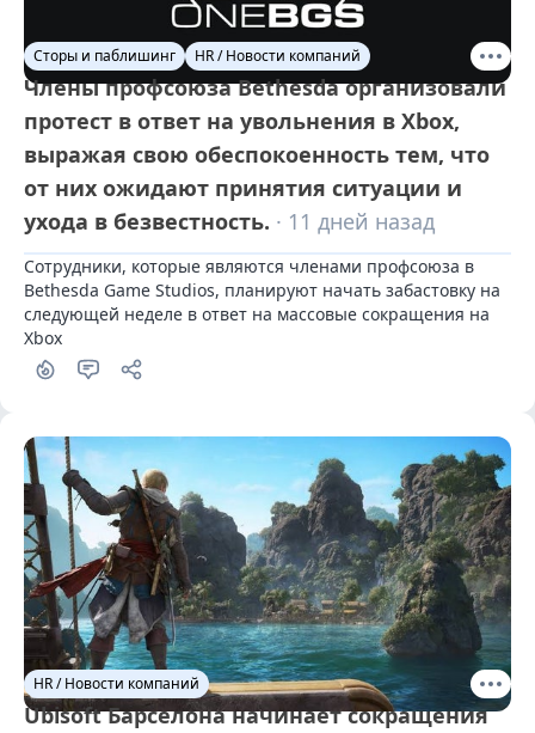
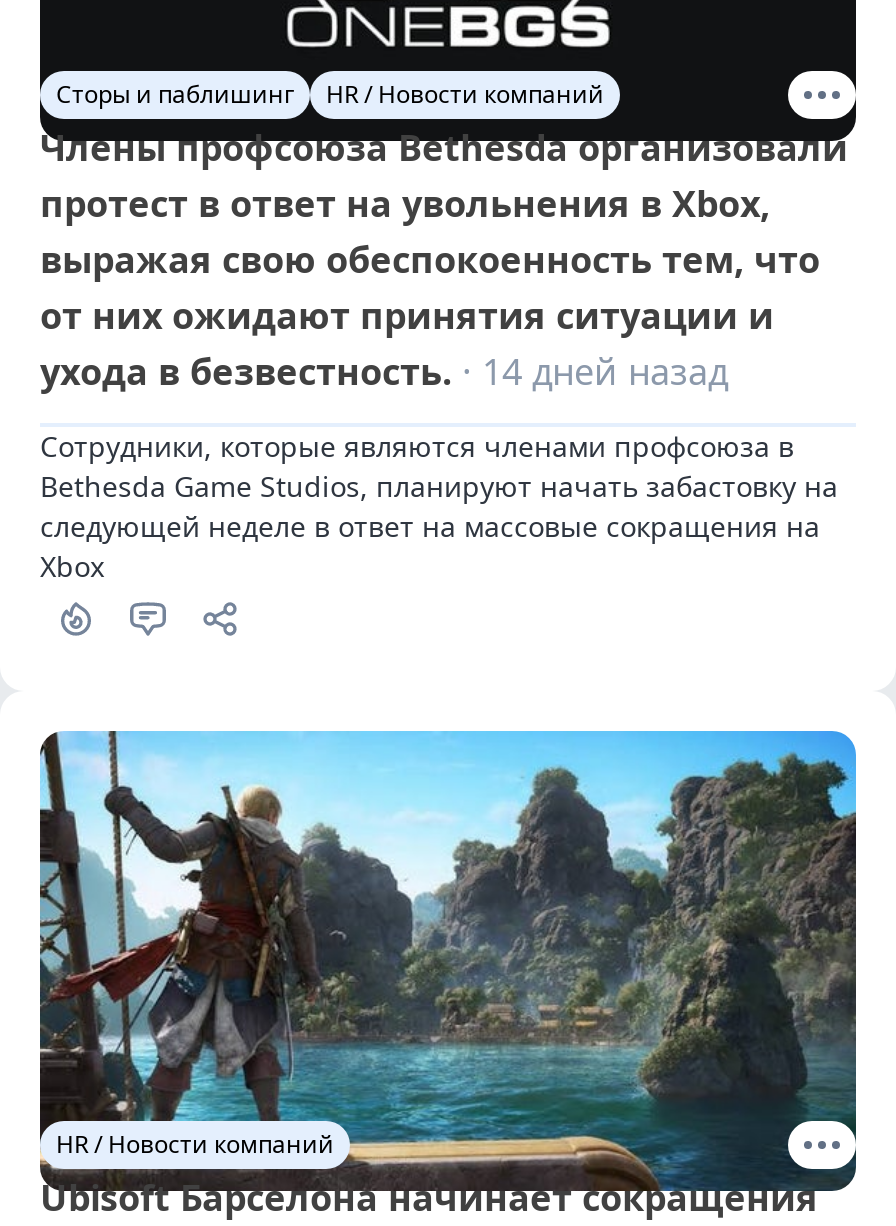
- ухода в безвестность. · 11 дней назад
+ ухода в безвестность. · 14 дней назад
